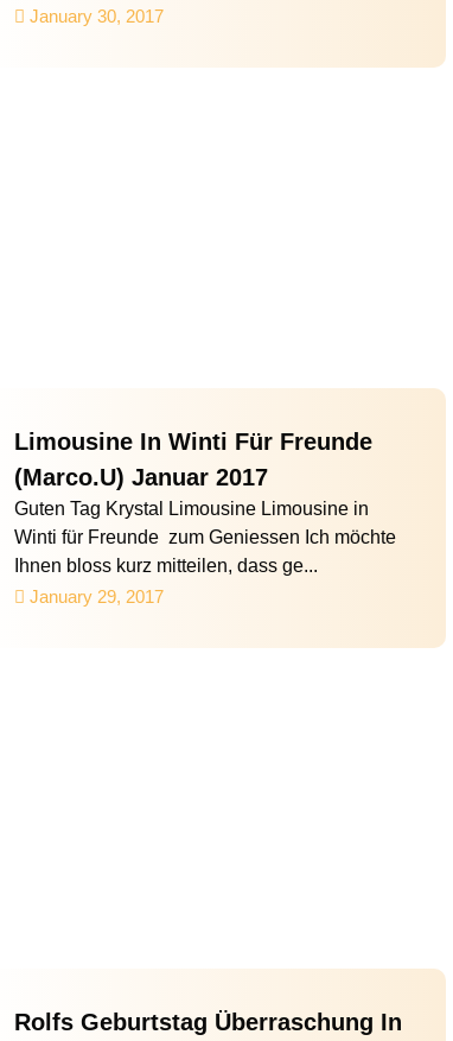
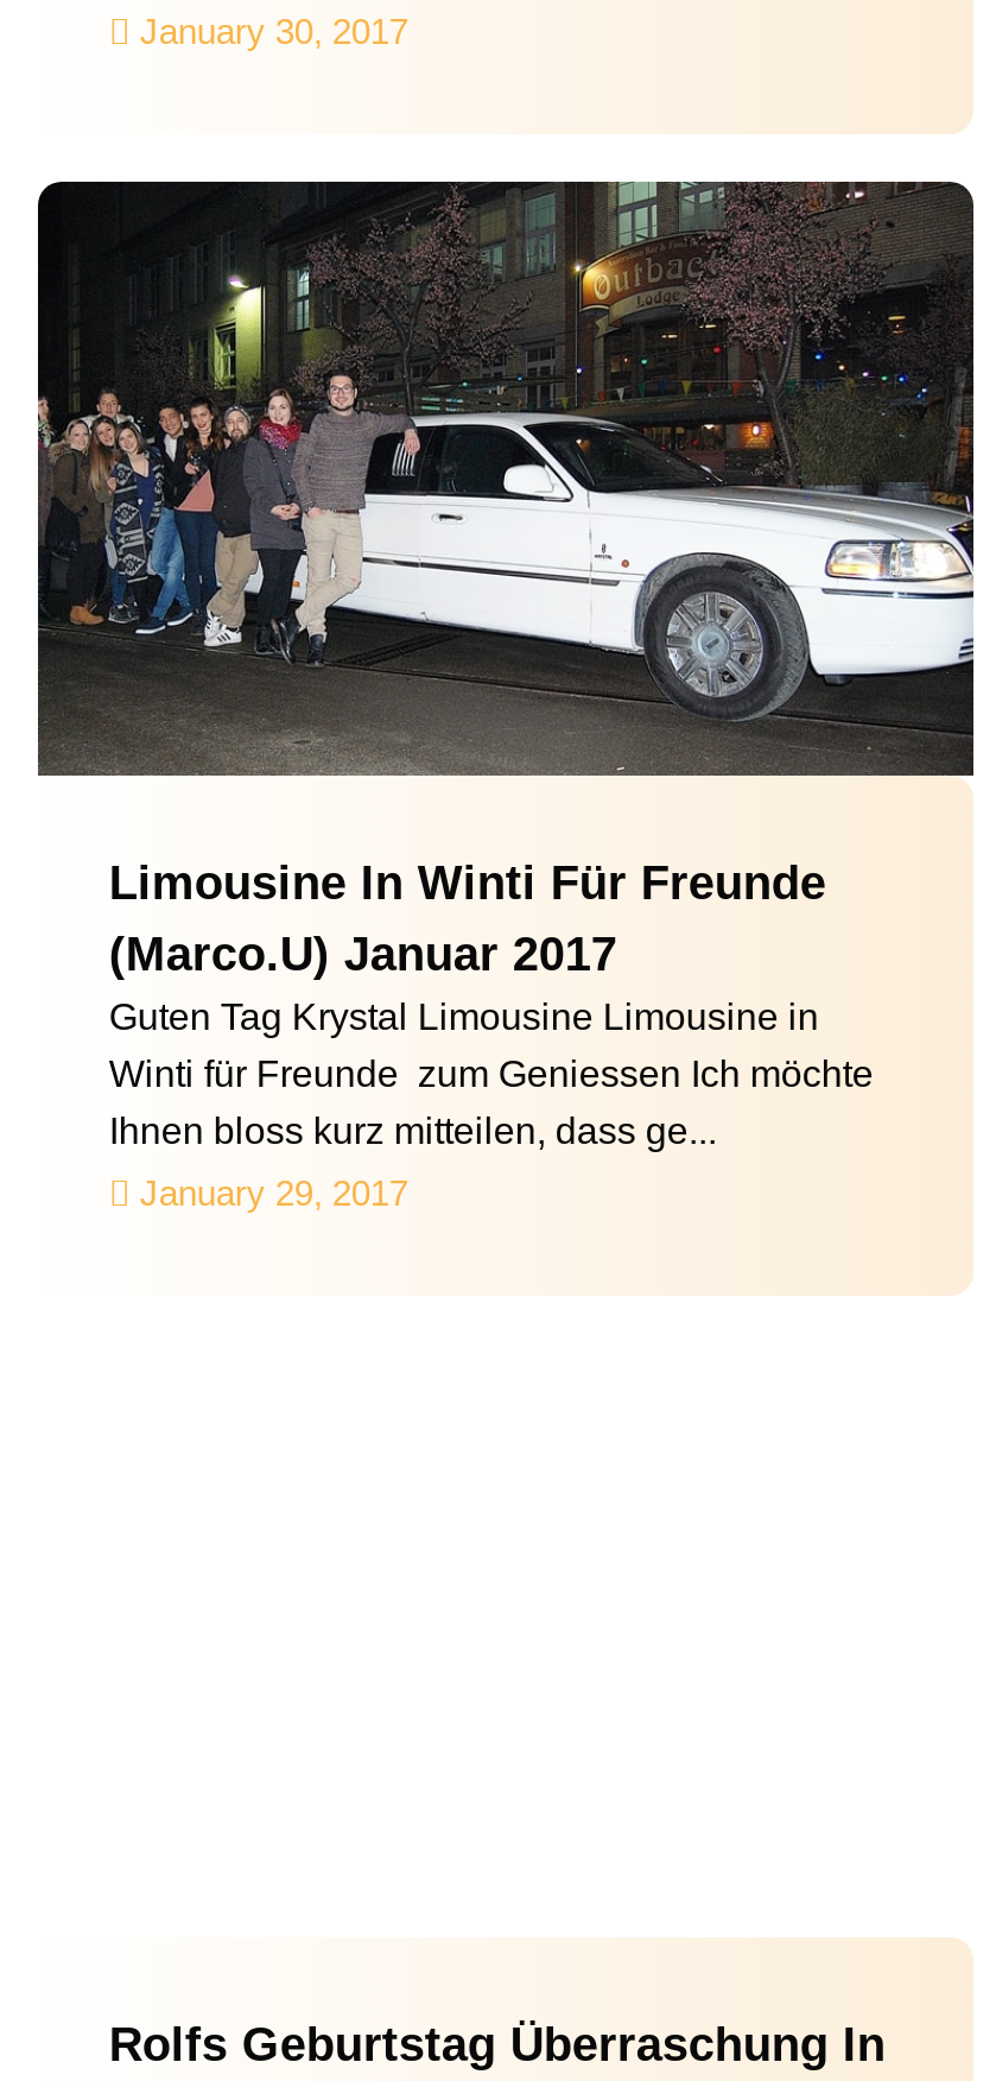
+ [image]
